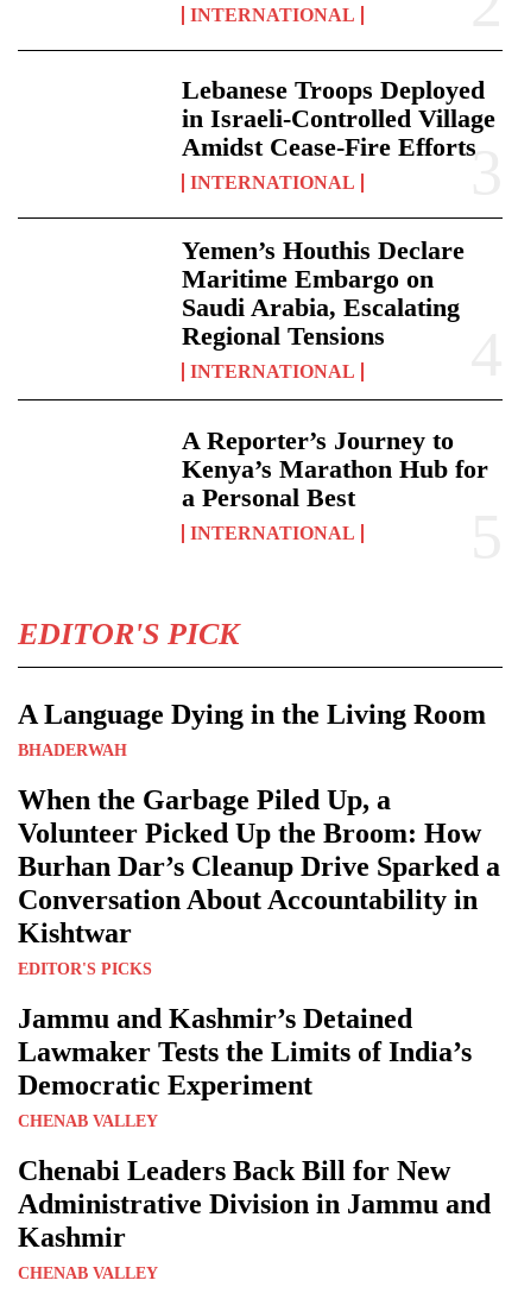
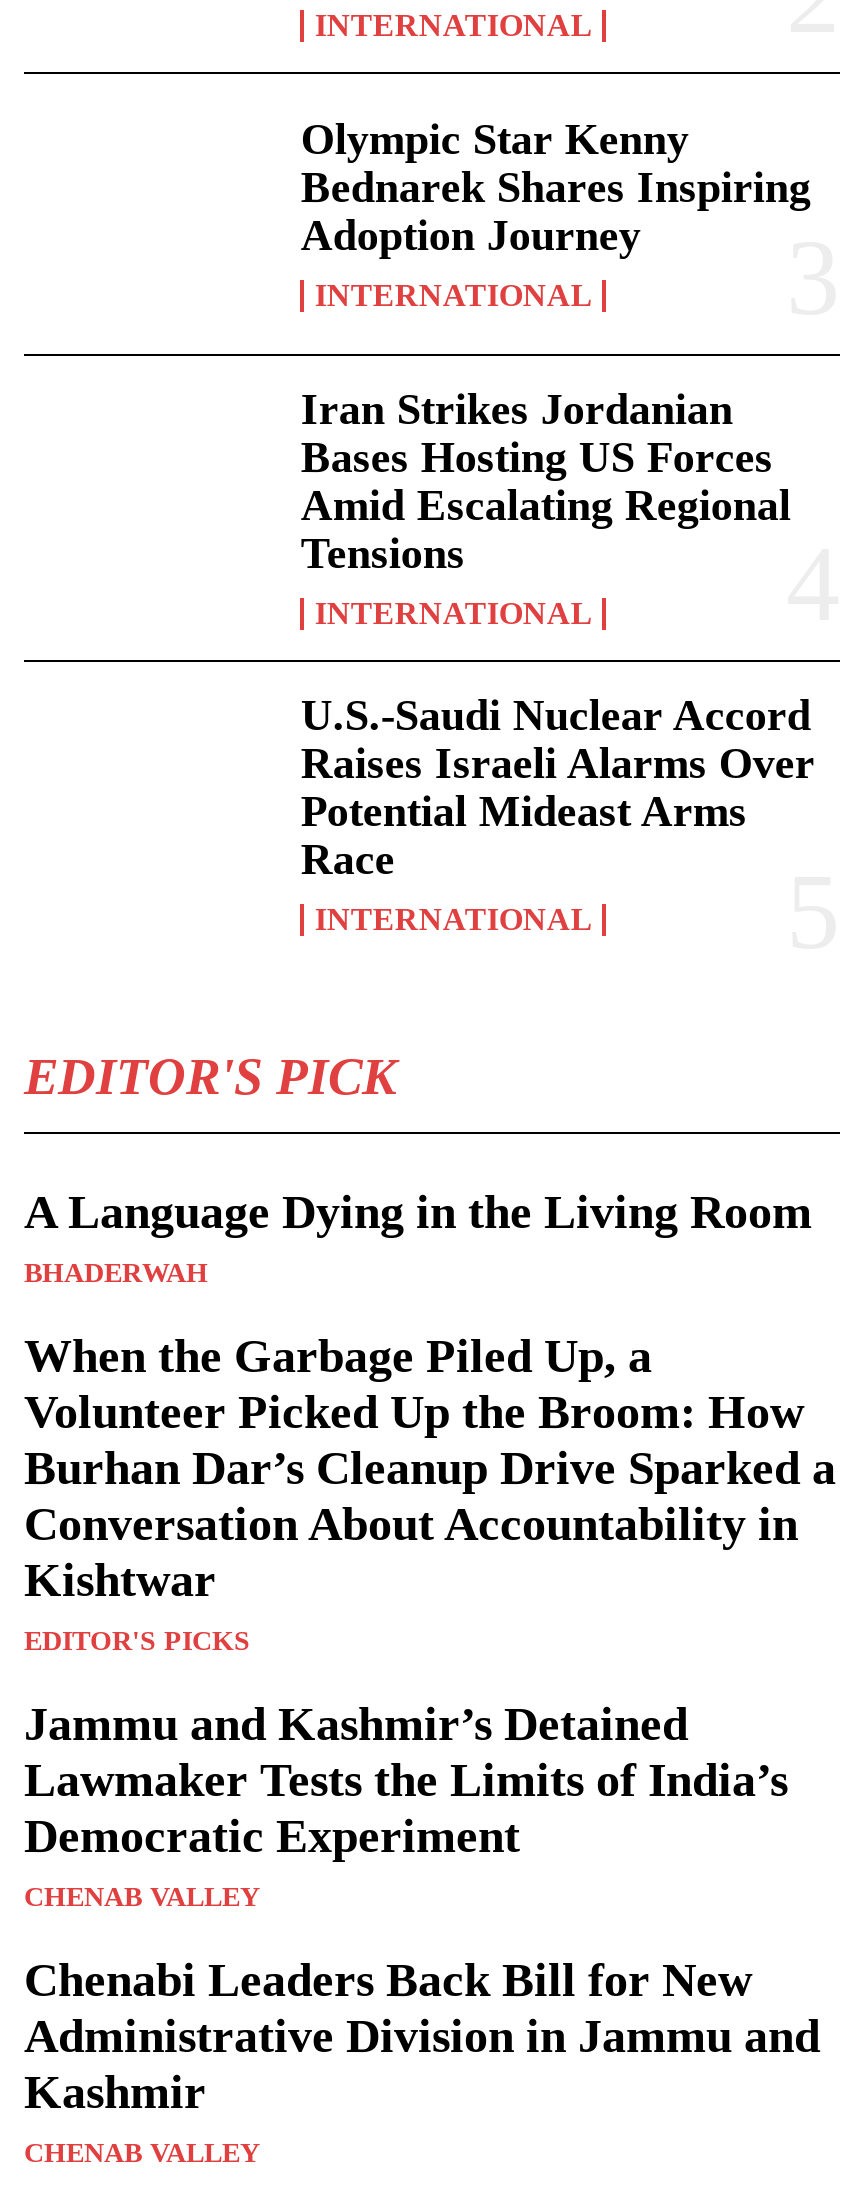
- Lebanese Troops Deployed
- in Israeli-Controlled Village
- Amidst Cease-Fire Efforts
+ Olympic Star Kenny
+ Bednarek Shares Inspiring
+ Adoption Journey

- Yemen’s Houthis Declare
- Maritime Embargo on
- Saudi Arabia, Escalating
- Regional Tensions
+ Iran Strikes Jordanian
+ Bases Hosting US Forces
+ Amid Escalating Regional
+ Tensions

- A Reporter’s Journey to
- Kenya’s Marathon Hub for
- a Personal Best
+ U.S.-Saudi Nuclear Accord
+ Raises Israeli Alarms Over
+ Potential Mideast Arms
+ Race
